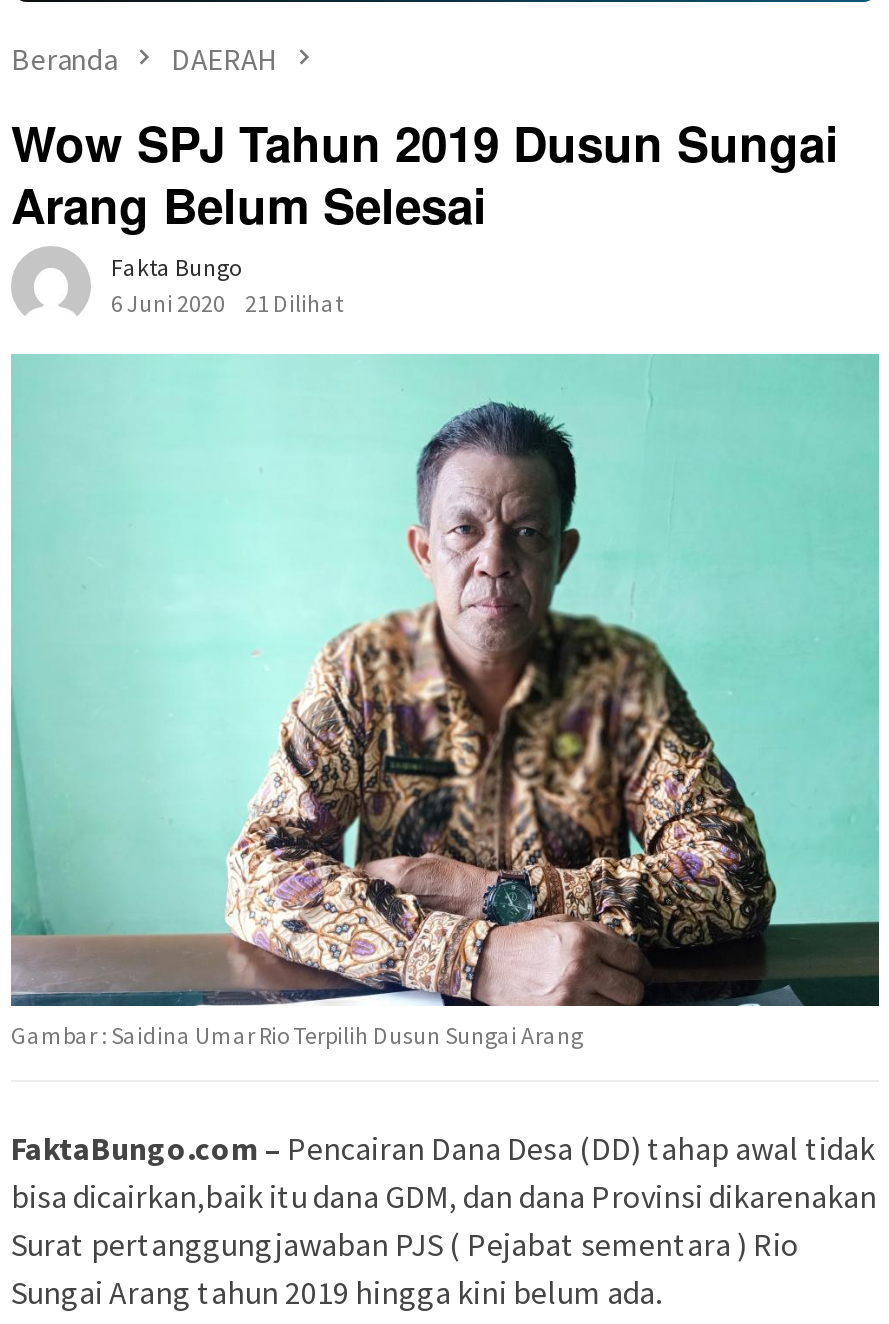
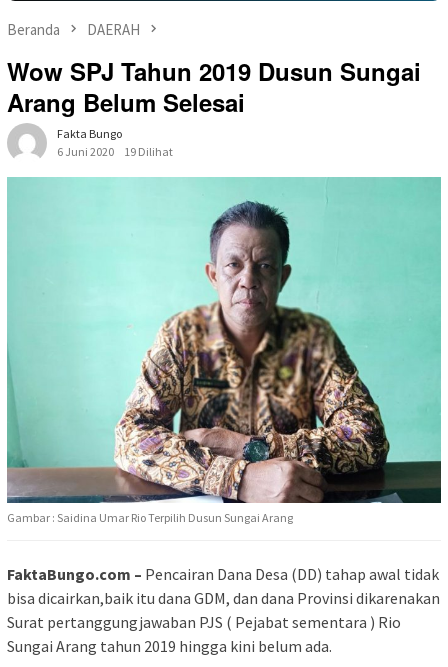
- 6 Juni 2020 21 Dilihat
+ 6 Juni 2020 19 Dilihat
